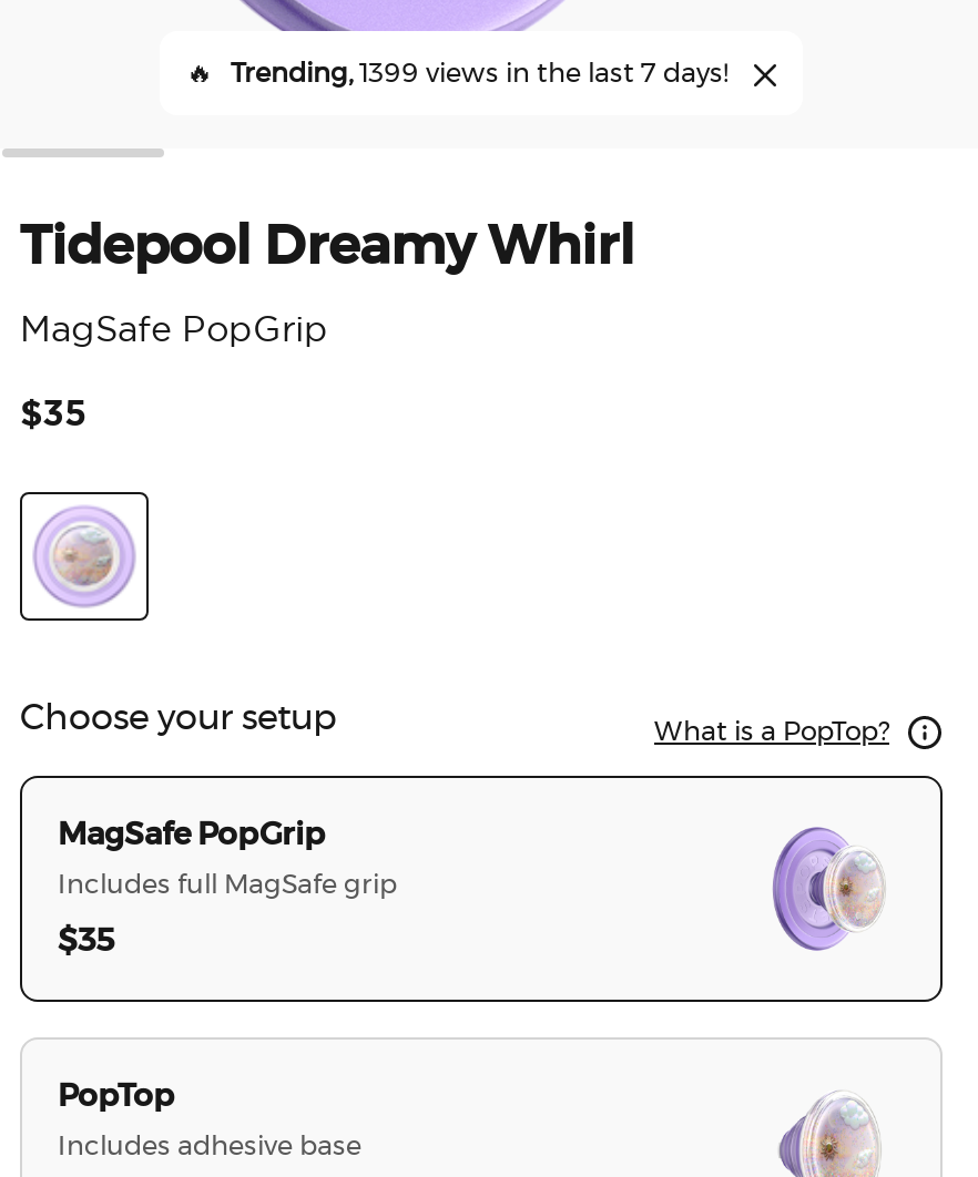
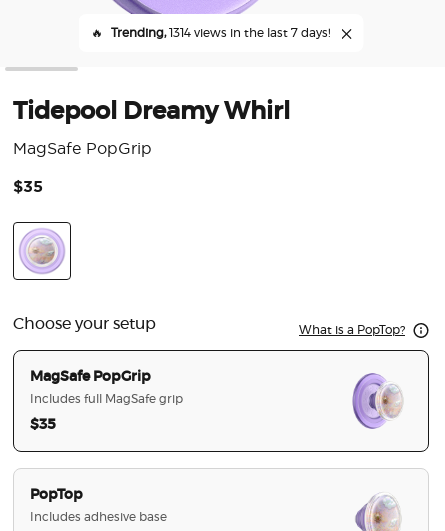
- Trending, 1399 views in the last 7 days!
+ Trending, 1314 views in the last 7 days!
